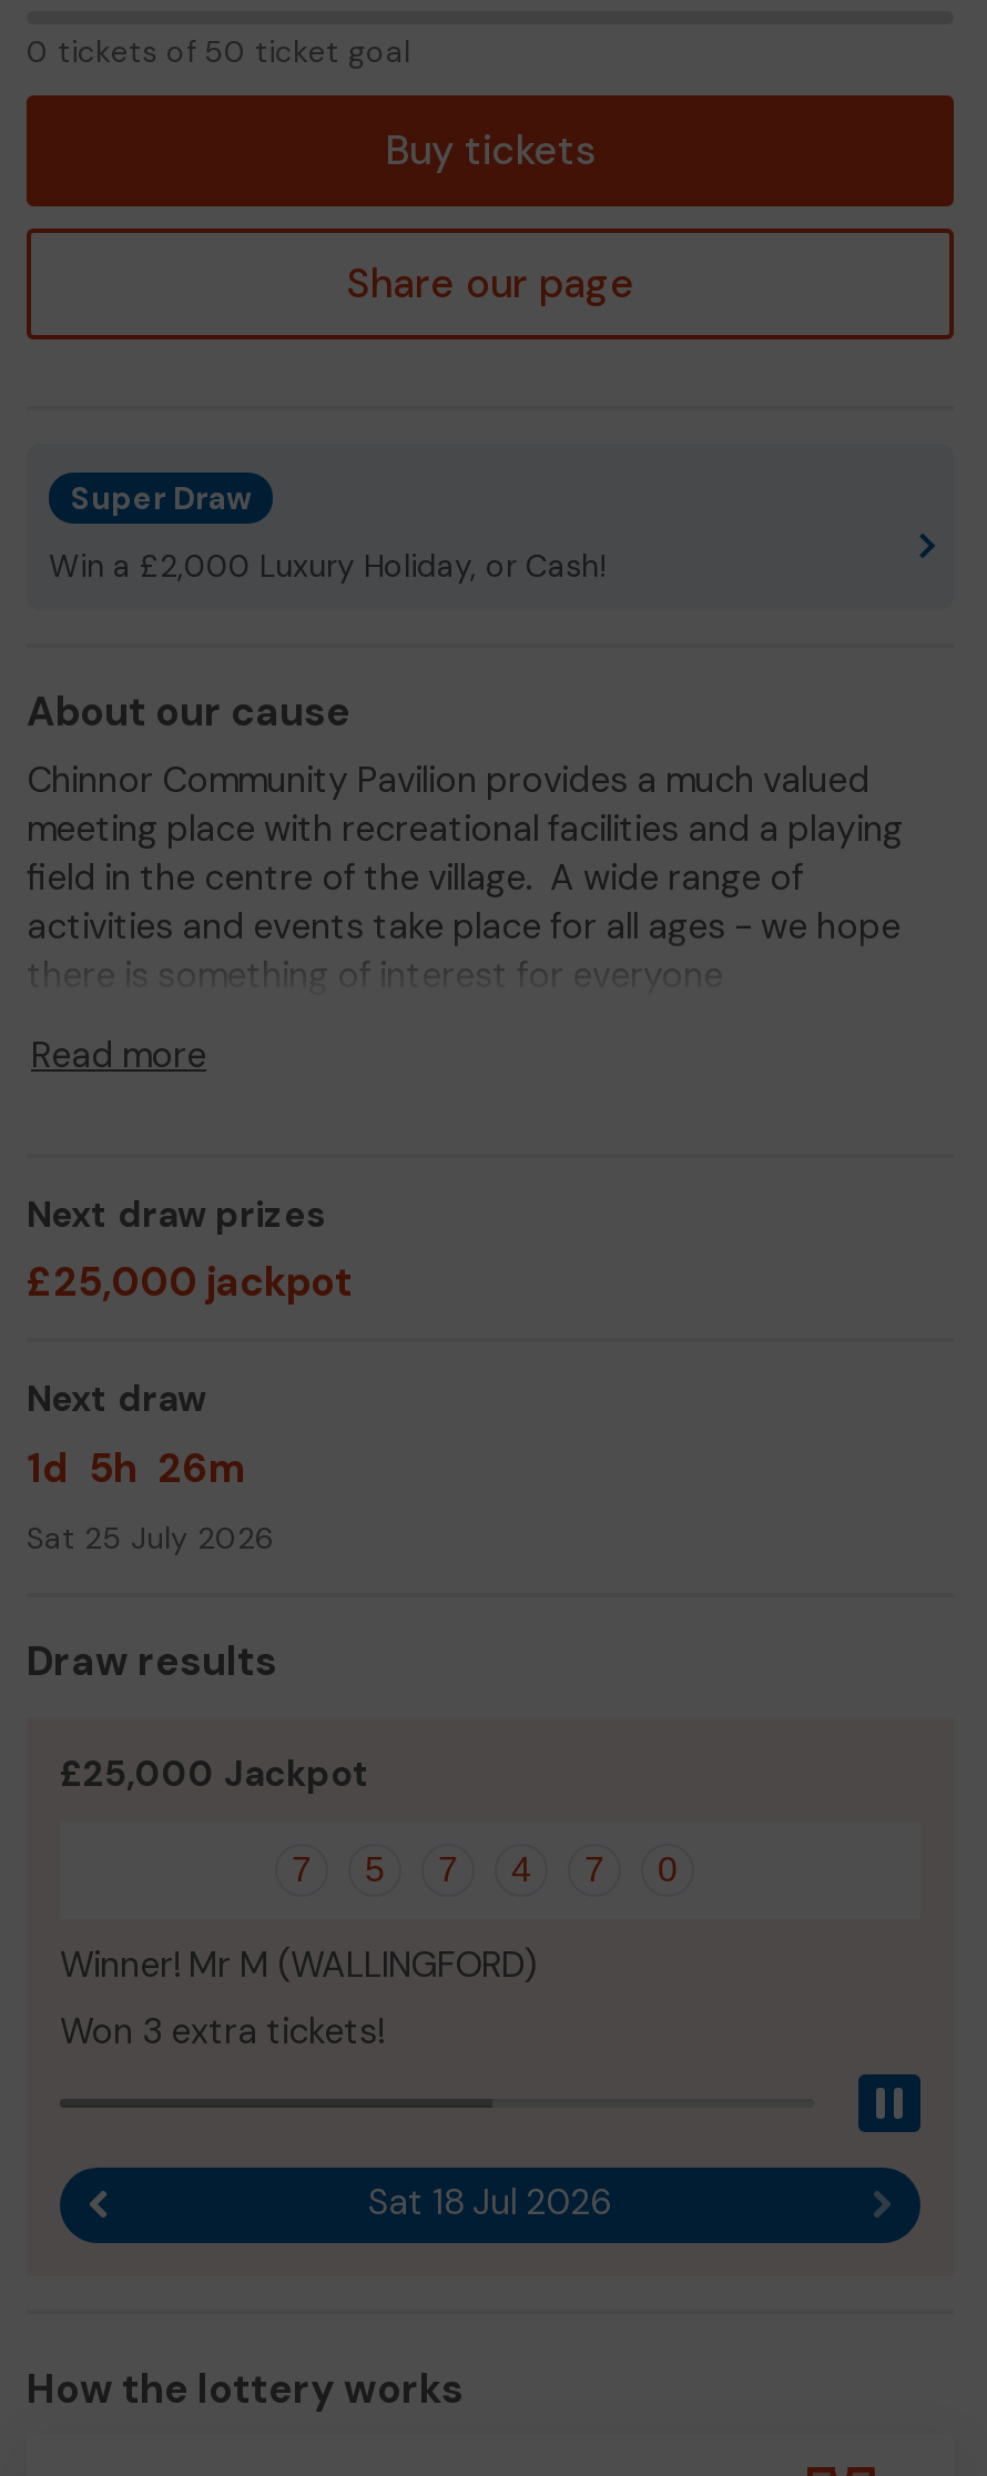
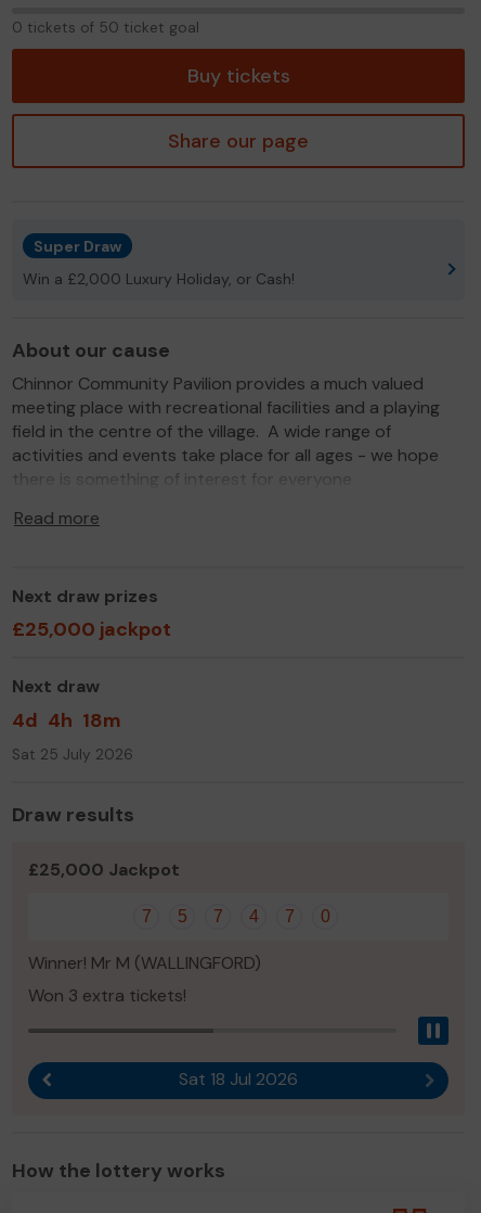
- 1d 5h 26m
+ 4d 4h 18m
